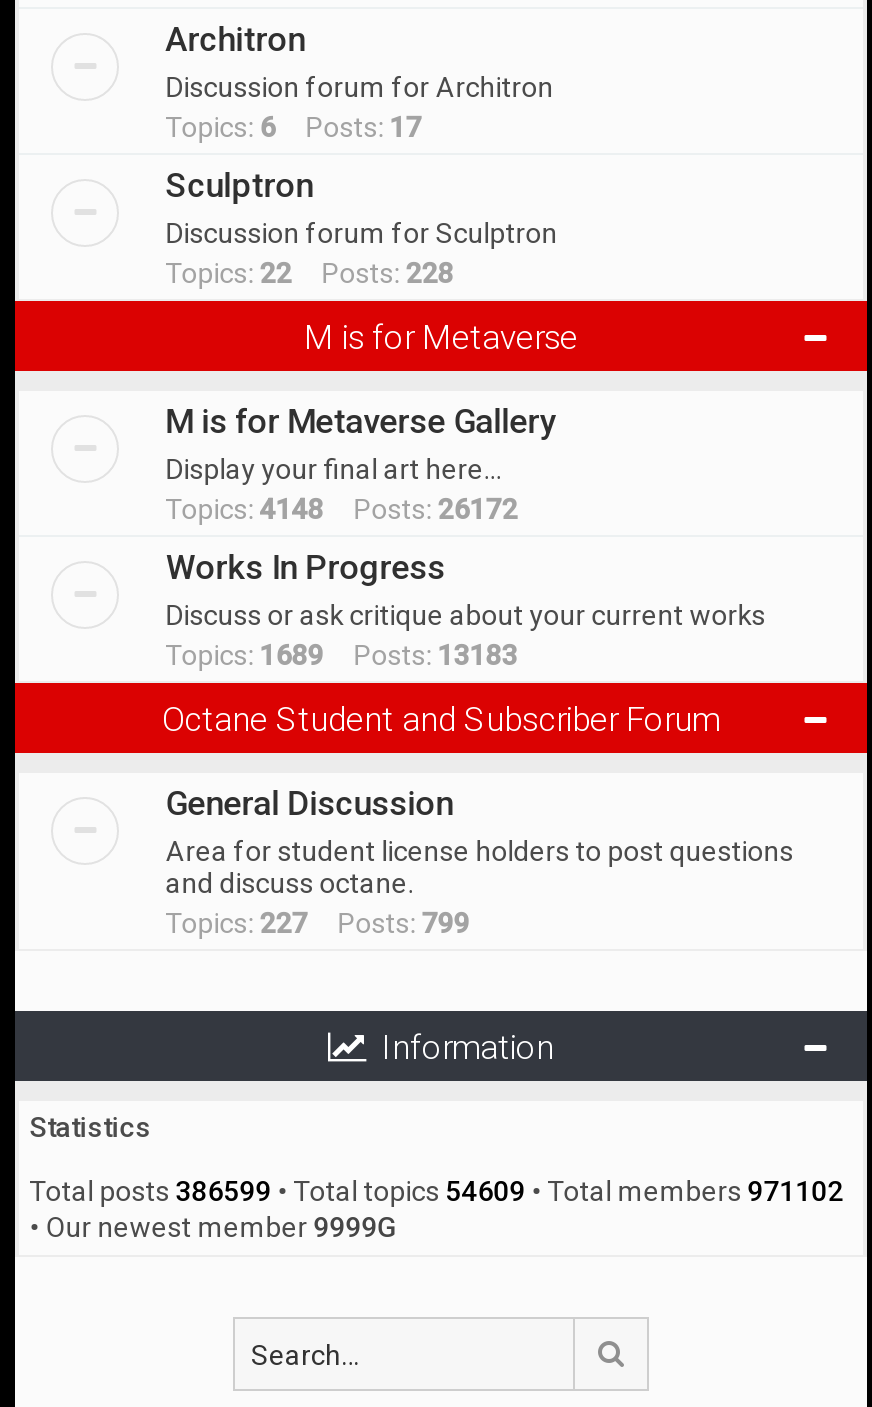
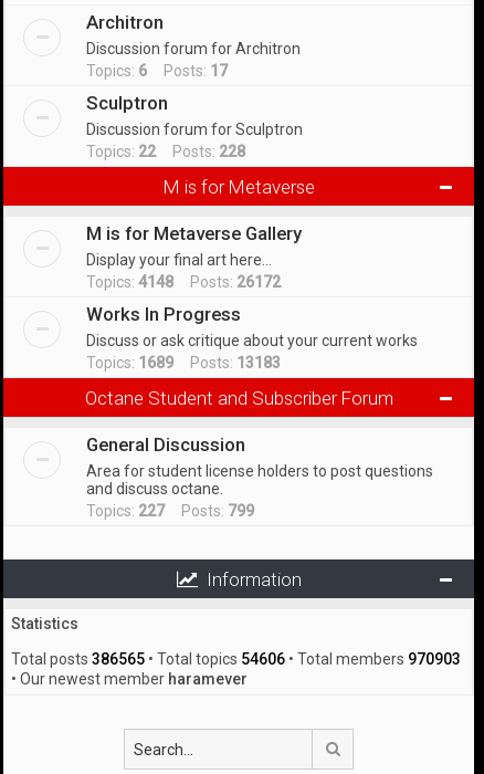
- Total posts 386599 • Total topics 54609 • Total members 971102
+ Total posts 386565 • Total topics 54606 • Total members 970903

- • Our newest member 9999G
+ • Our newest member haramever
